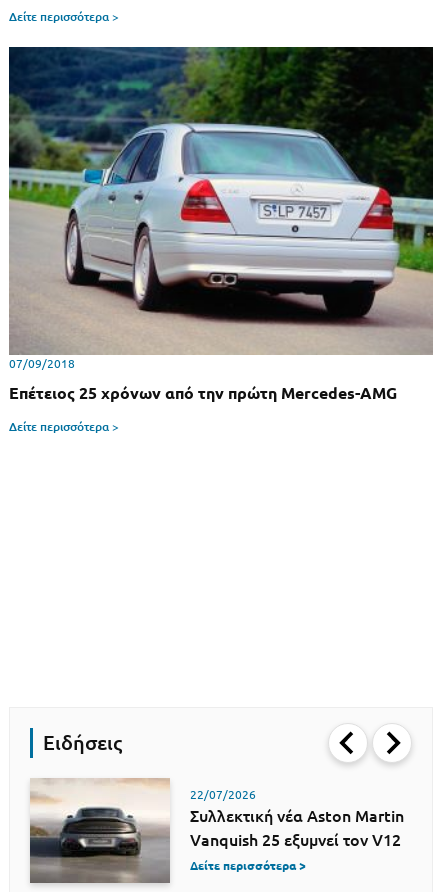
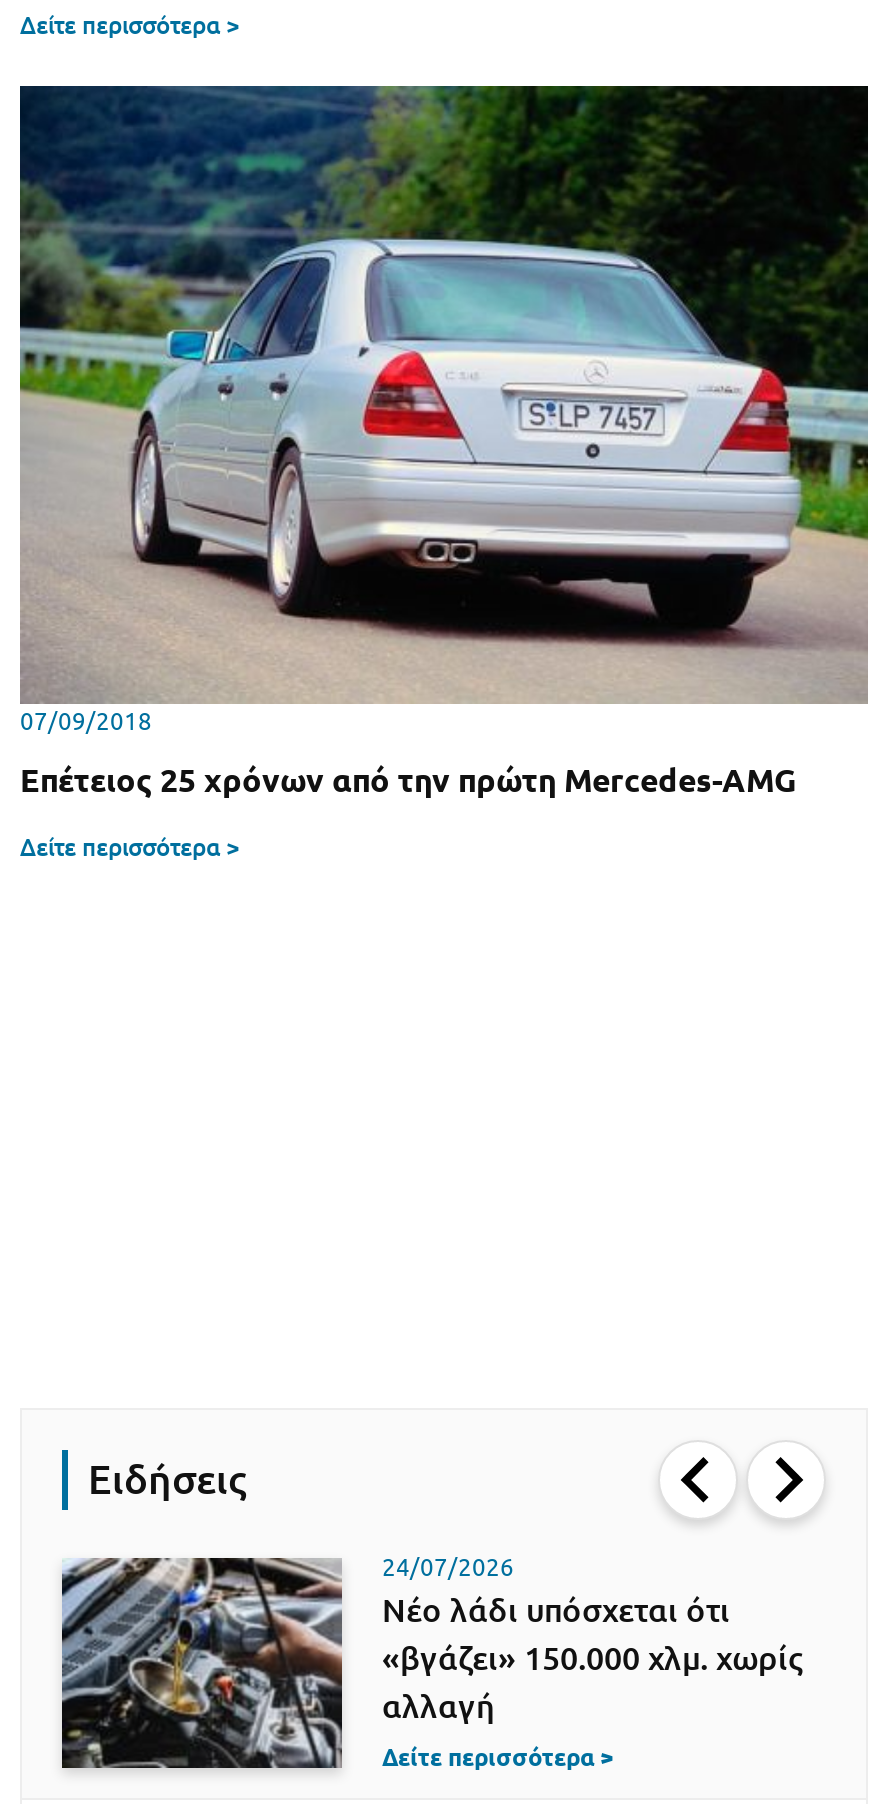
- [image]
- 22/07/2026
- Συλλεκτική νέα Aston Martin
- Vanquish 25 εξυμνεί τον V12
+ [image]
+ 24/07/2026
+ Νέο λάδι υπόσχεται ότι
+ «βγάζει» 150.000 χλμ. χωρίς
+ αλλαγή
